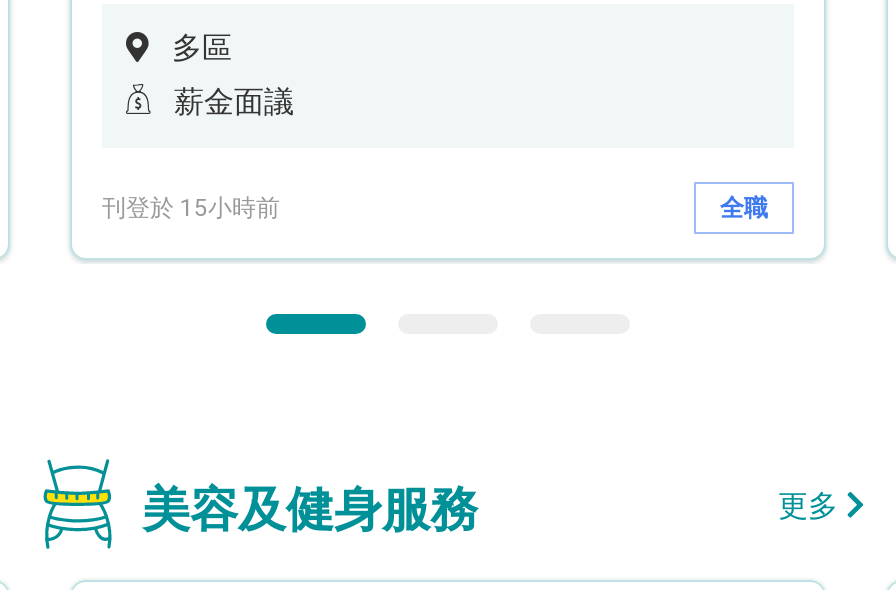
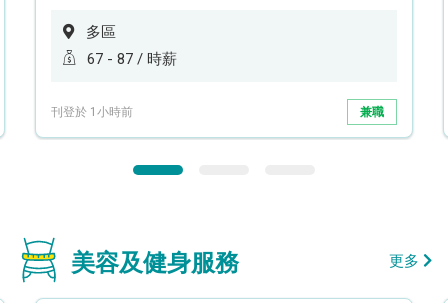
- 薪金面議
+ 67 - 87 / 時薪

- 刊登於 15小時前
- 全職
+ 刊登於 1小時前
+ 兼職
